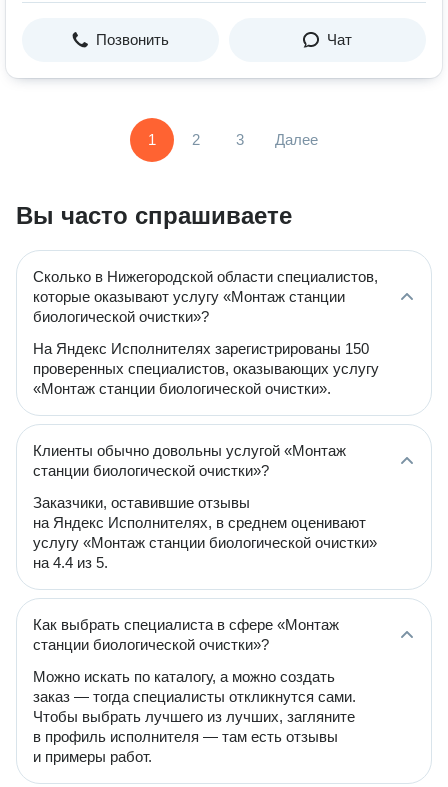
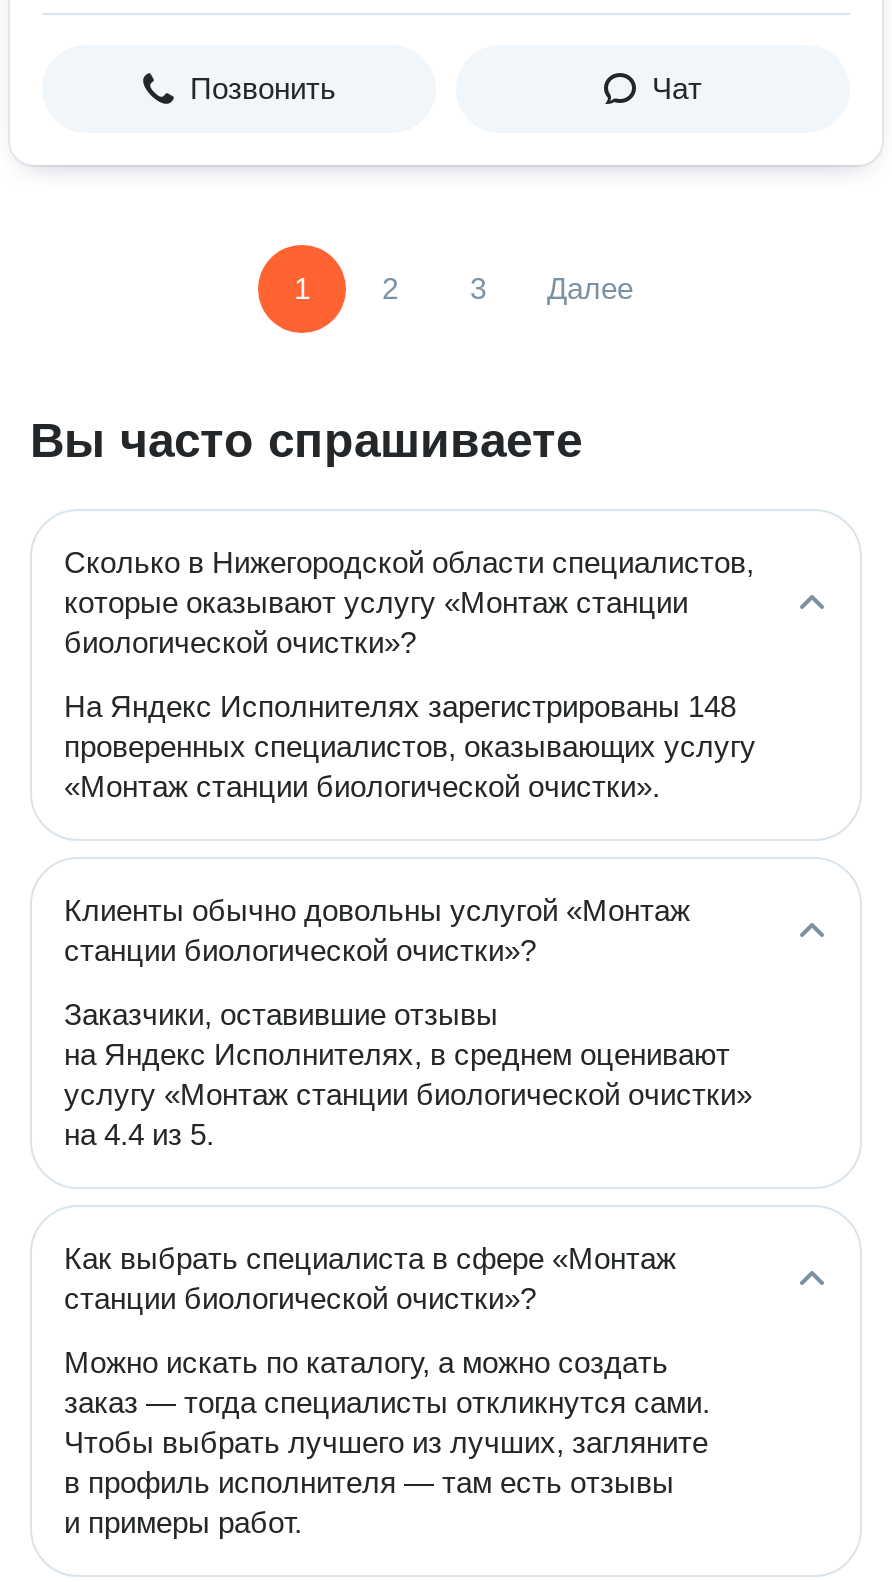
- На Яндекс Исполнителях зарегистрированы 150
+ На Яндекс Исполнителях зарегистрированы 148
